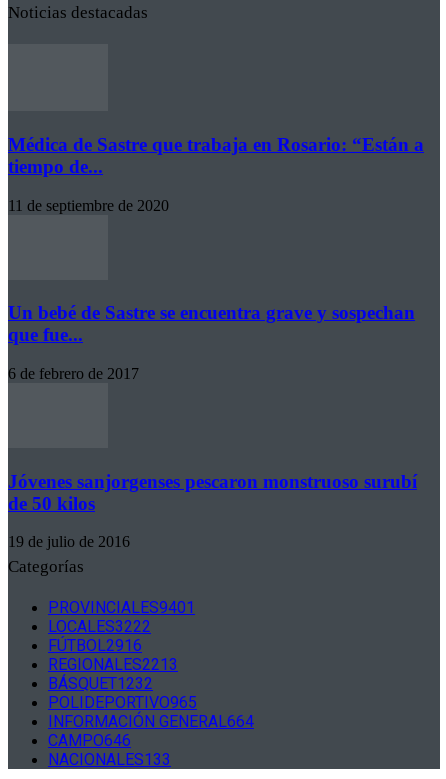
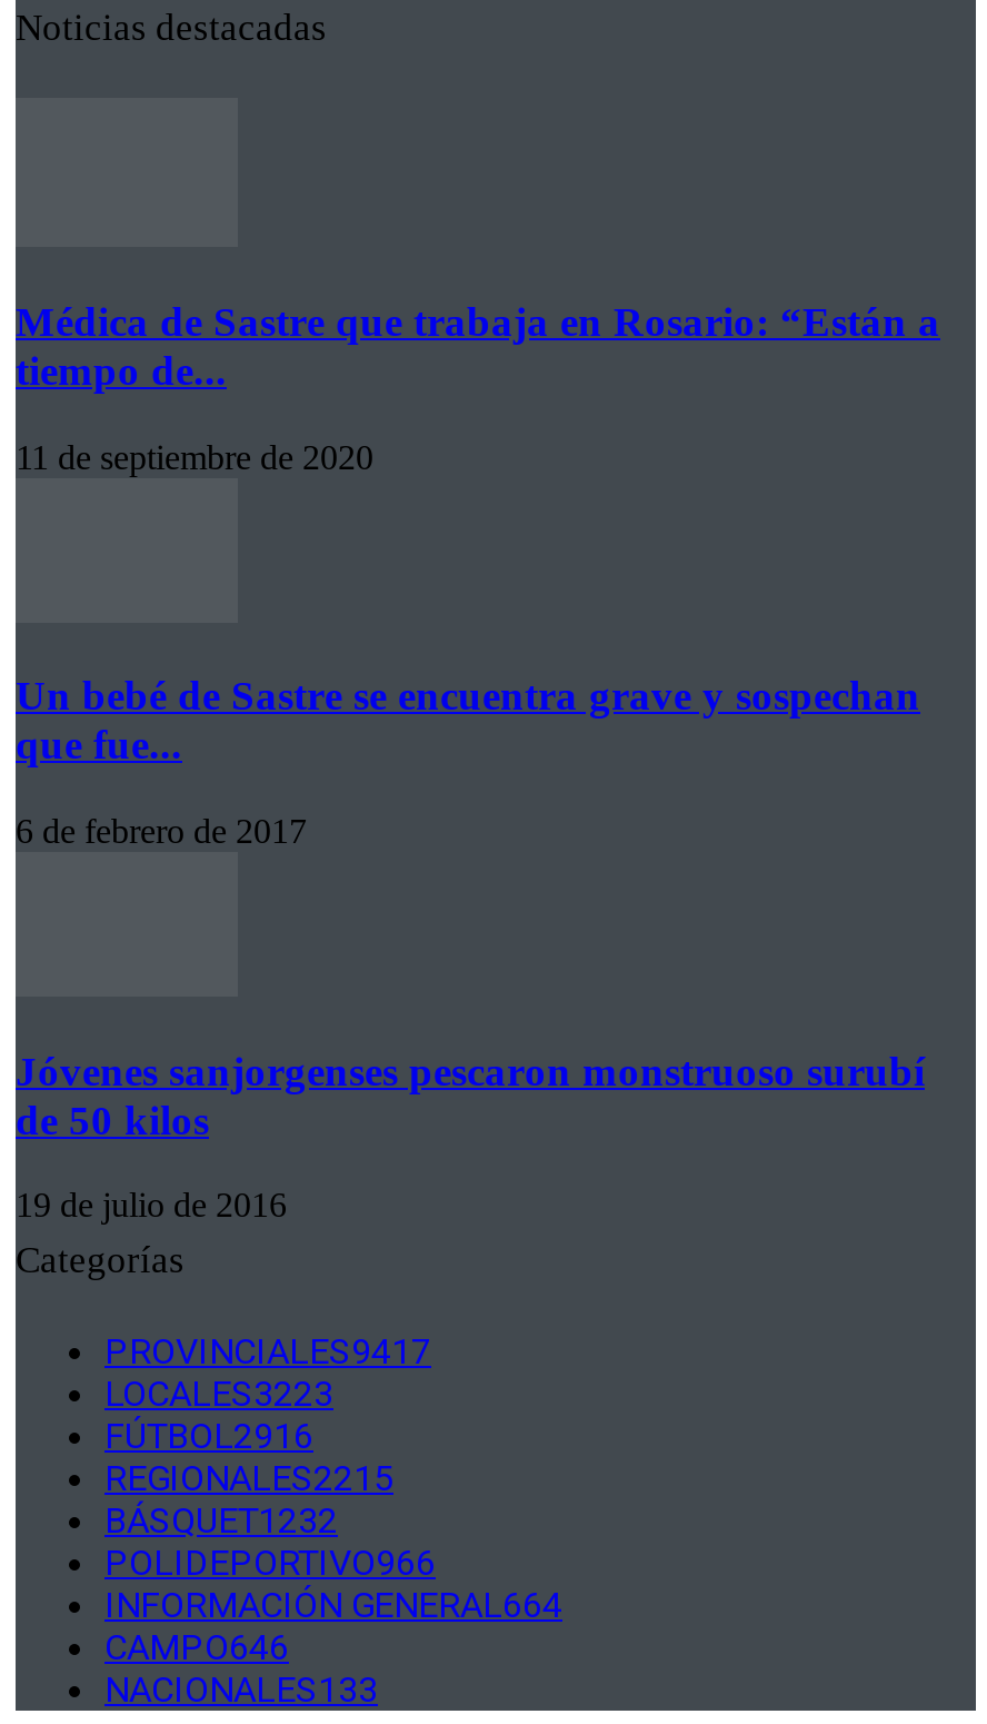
- PROVINCIALES9401
+ PROVINCIALES9417

- LOCALES3222
+ LOCALES3223

- REGIONALES2213
+ REGIONALES2215

- POLIDEPORTIVO965
+ POLIDEPORTIVO966
